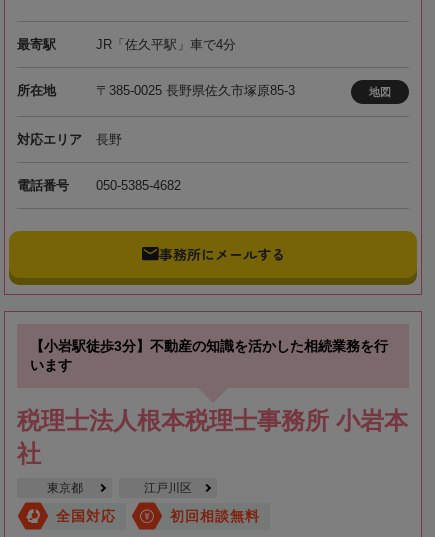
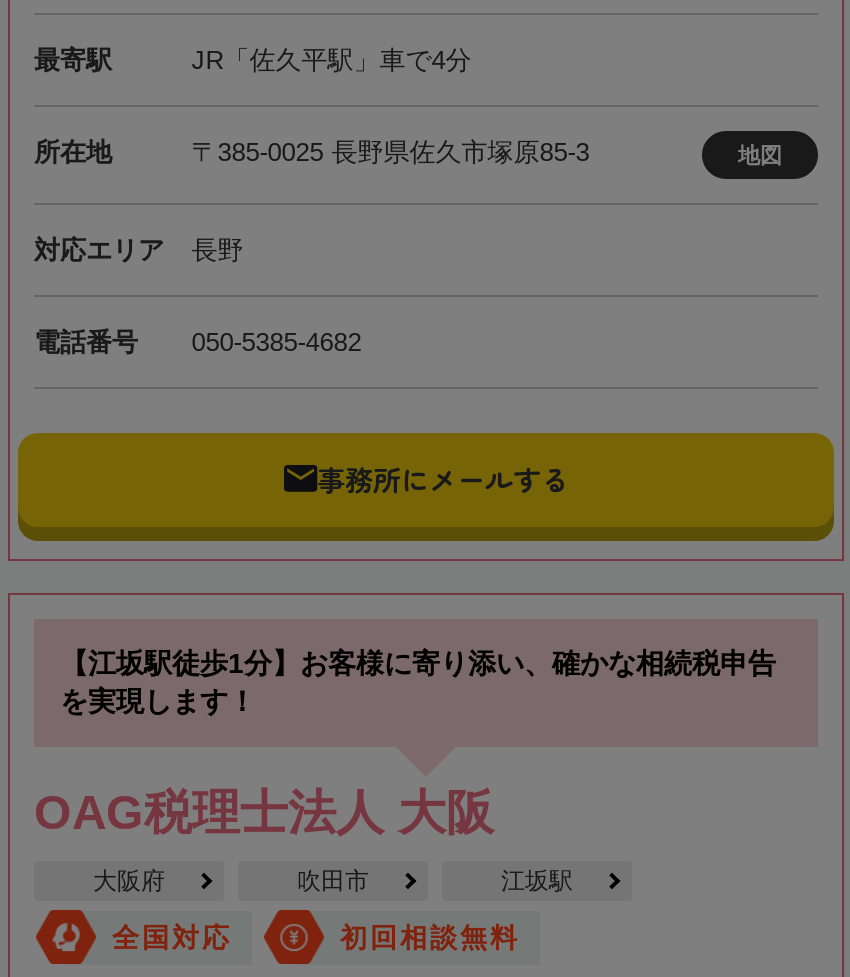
- 【小岩駅徒歩3分】不動産の知識を活かした相続業務を行
- います
+ 【江坂駅徒歩1分】お客様に寄り添い、確かな相続税申告
+ を実現します！

- 税理士法人根本税理士事務所 小岩本
- 社
+ OAG税理士法人 大阪

- 東京都
- 江戸川区
+ 大阪府
+ 吹田市
+ 江坂駅
